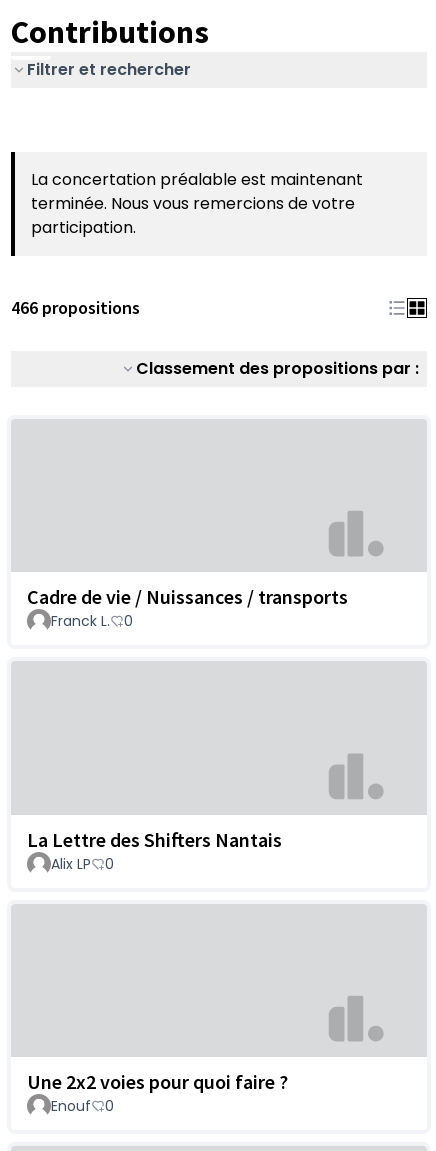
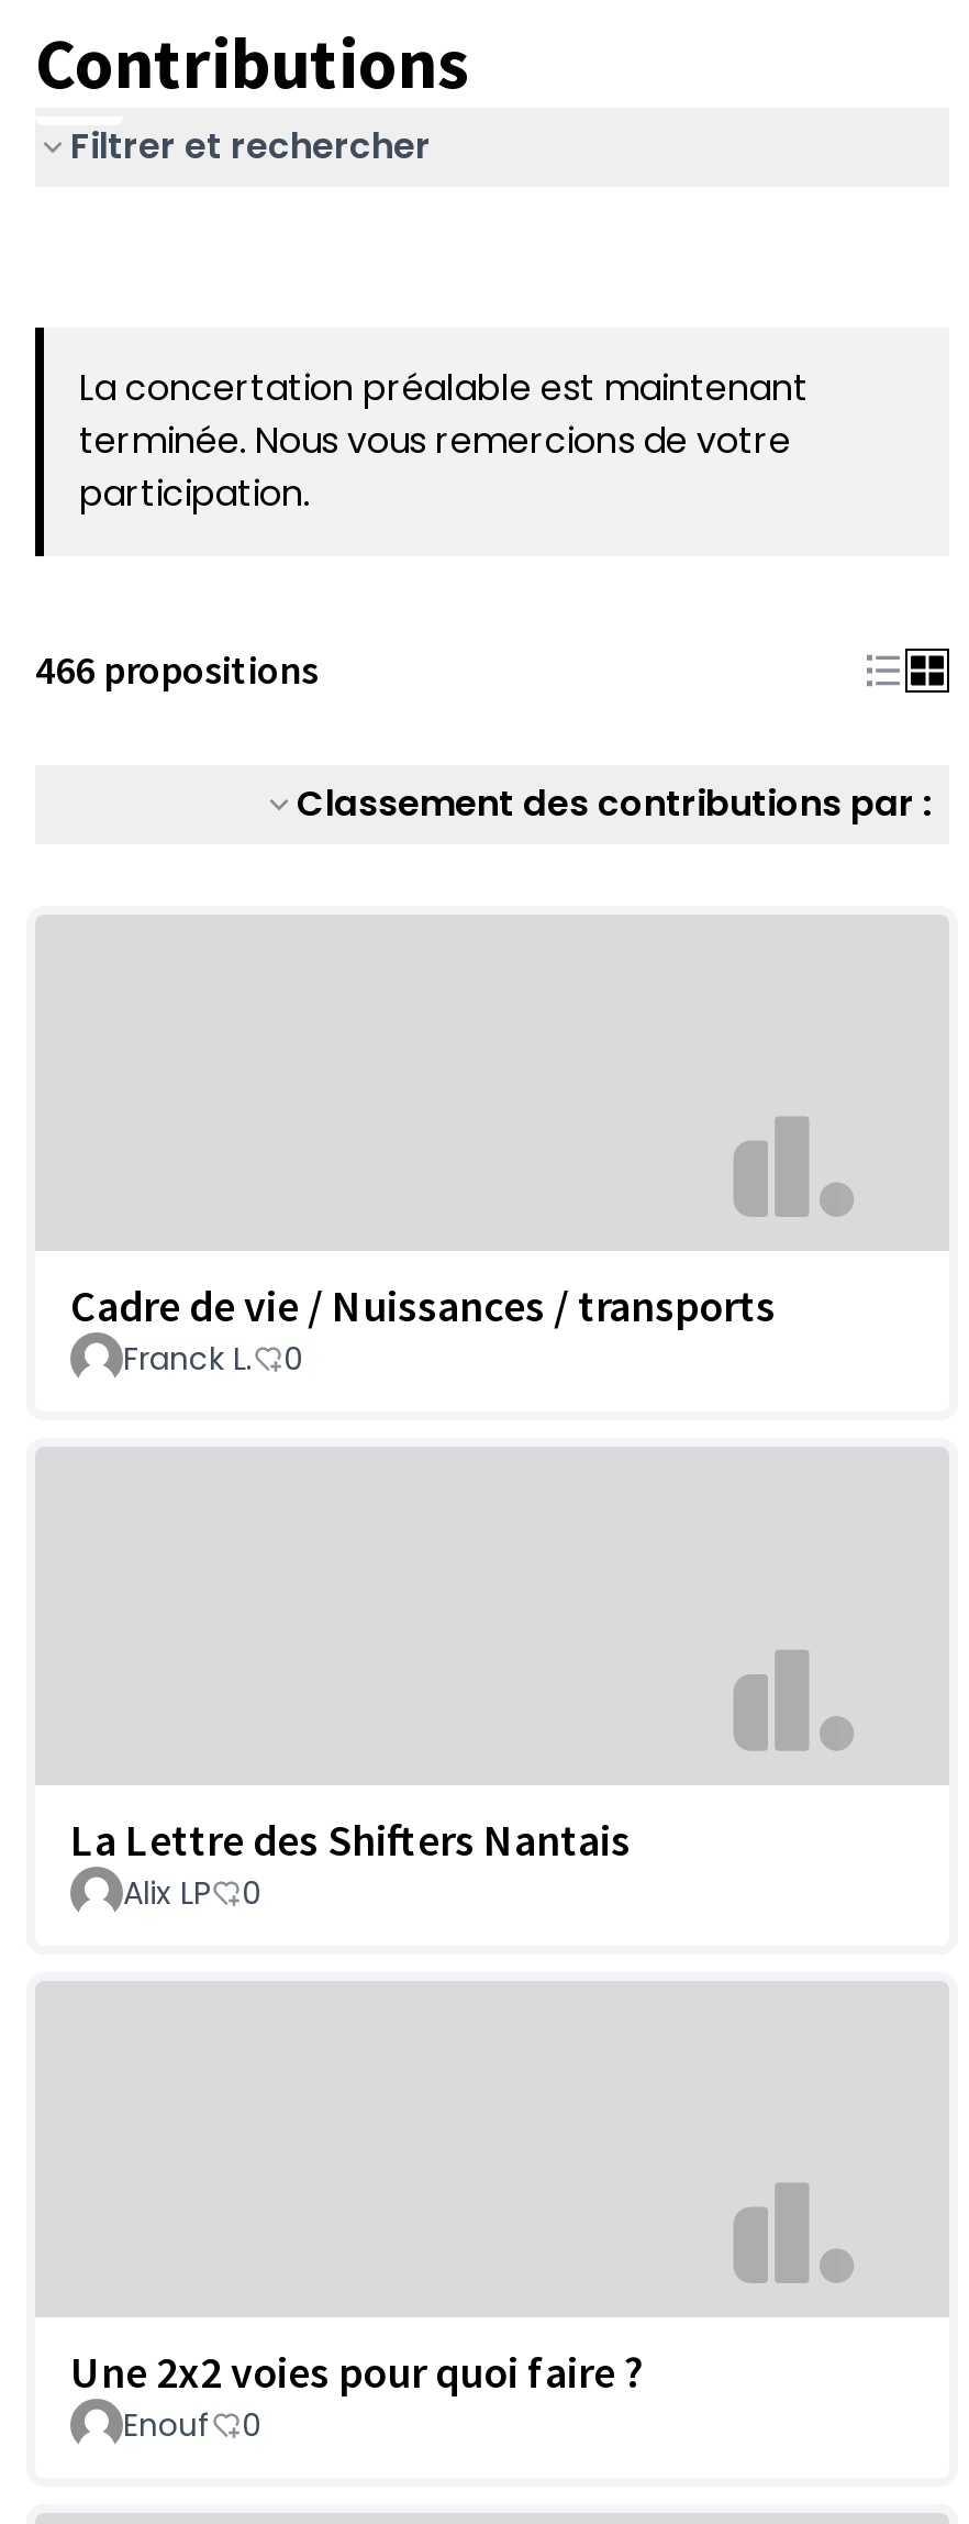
- Classement des propositions par :
+ Classement des contributions par :
